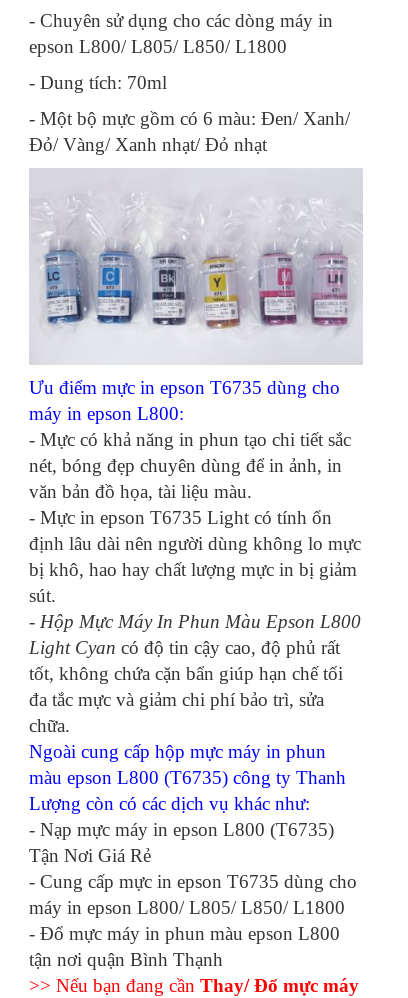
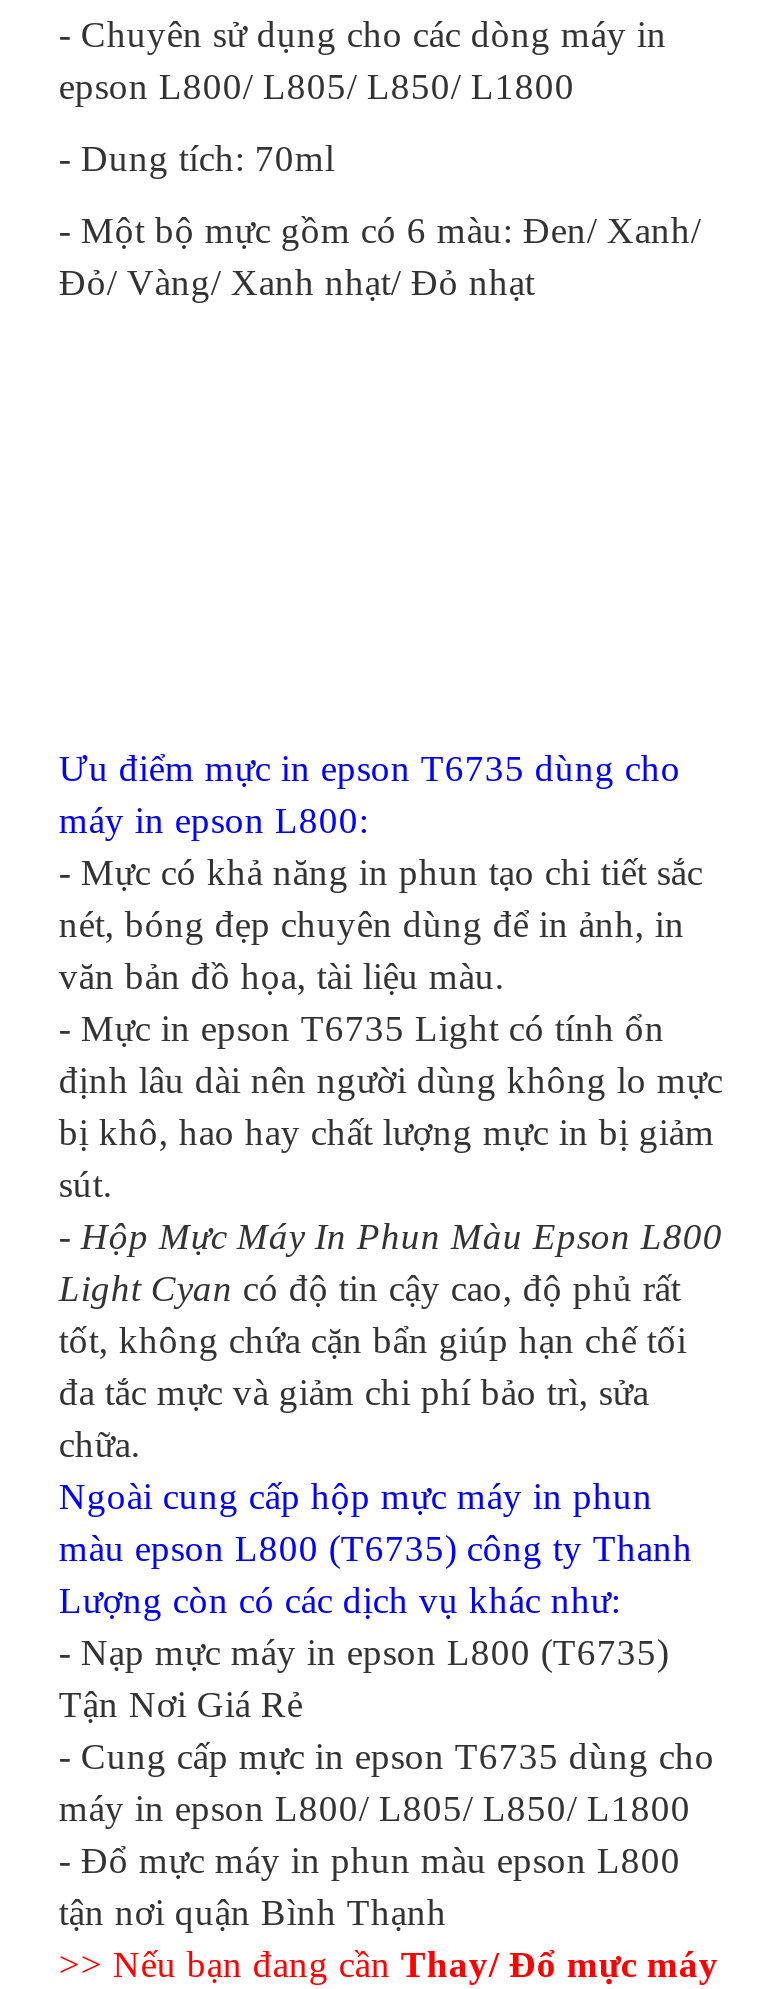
- [image]
